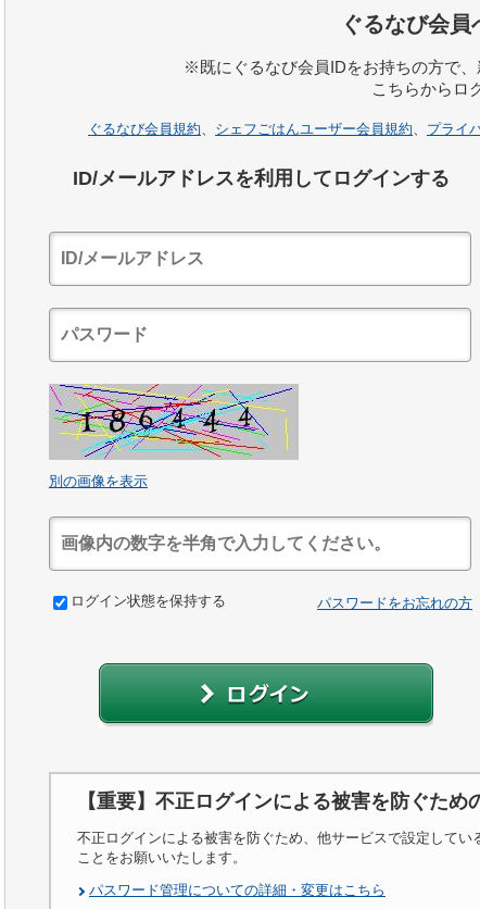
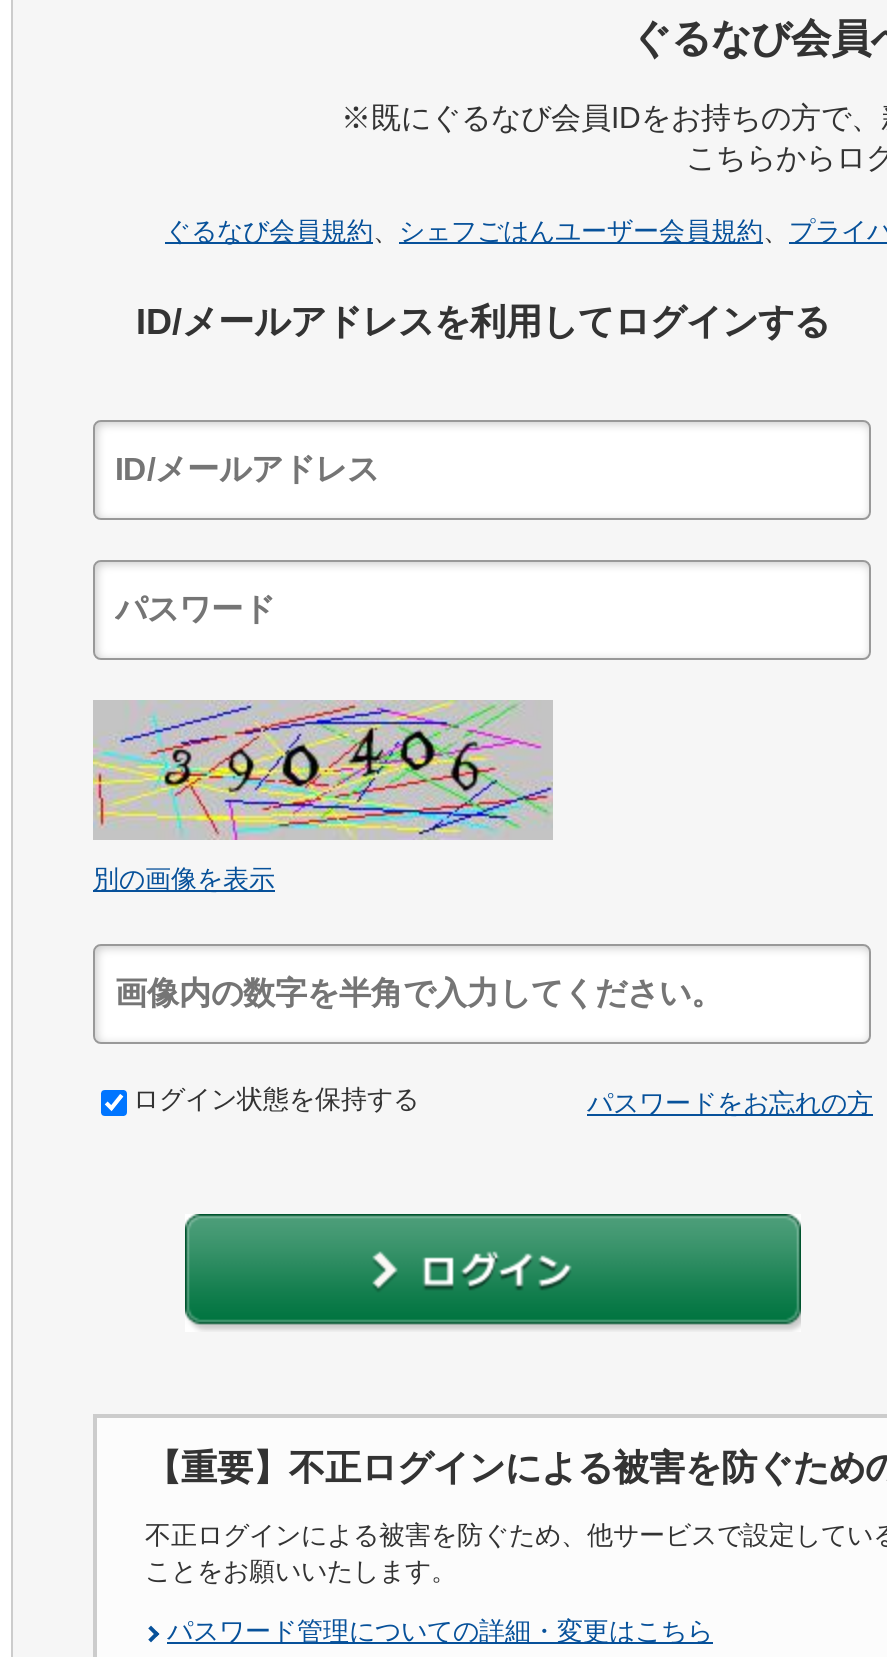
- [image]
+ [image]
